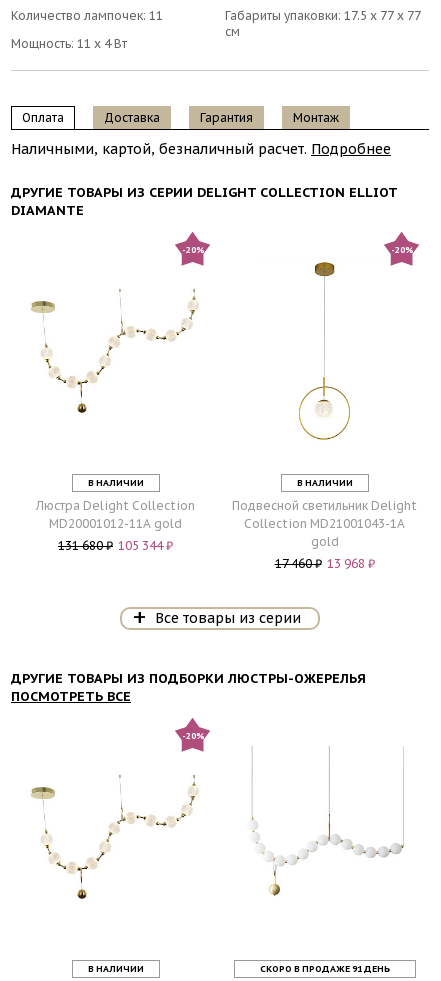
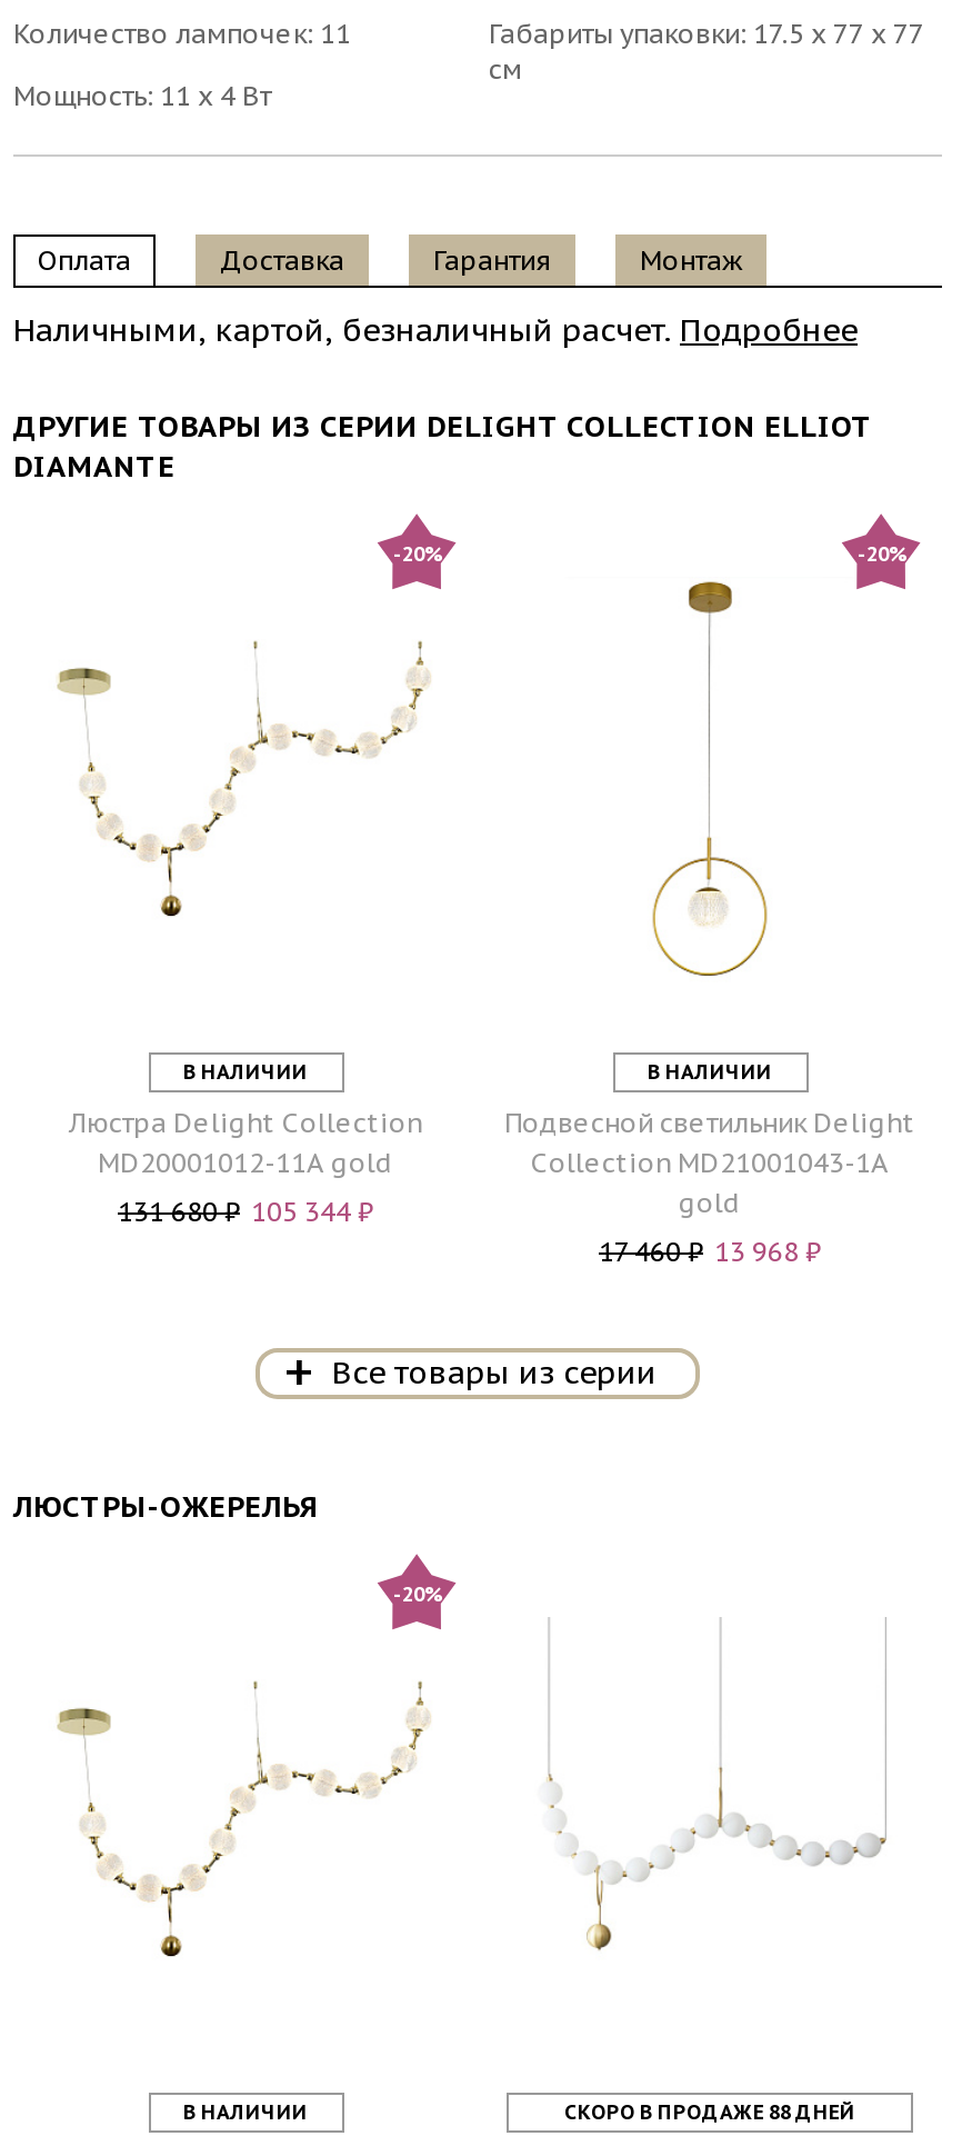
- ДРУГИЕ ТОВАРЫ ИЗ ПОДБОРКИ ЛЮСТРЫ-ОЖЕРЕЛЬЯ
- ПОСМОТРЕТЬ ВСЕ
+ ЛЮСТРЫ-ОЖЕРЕЛЬЯ

- СКОРО В ПРОДАЖЕ 91 ДЕНЬ
+ СКОРО В ПРОДАЖЕ 88 ДНЕЙ
